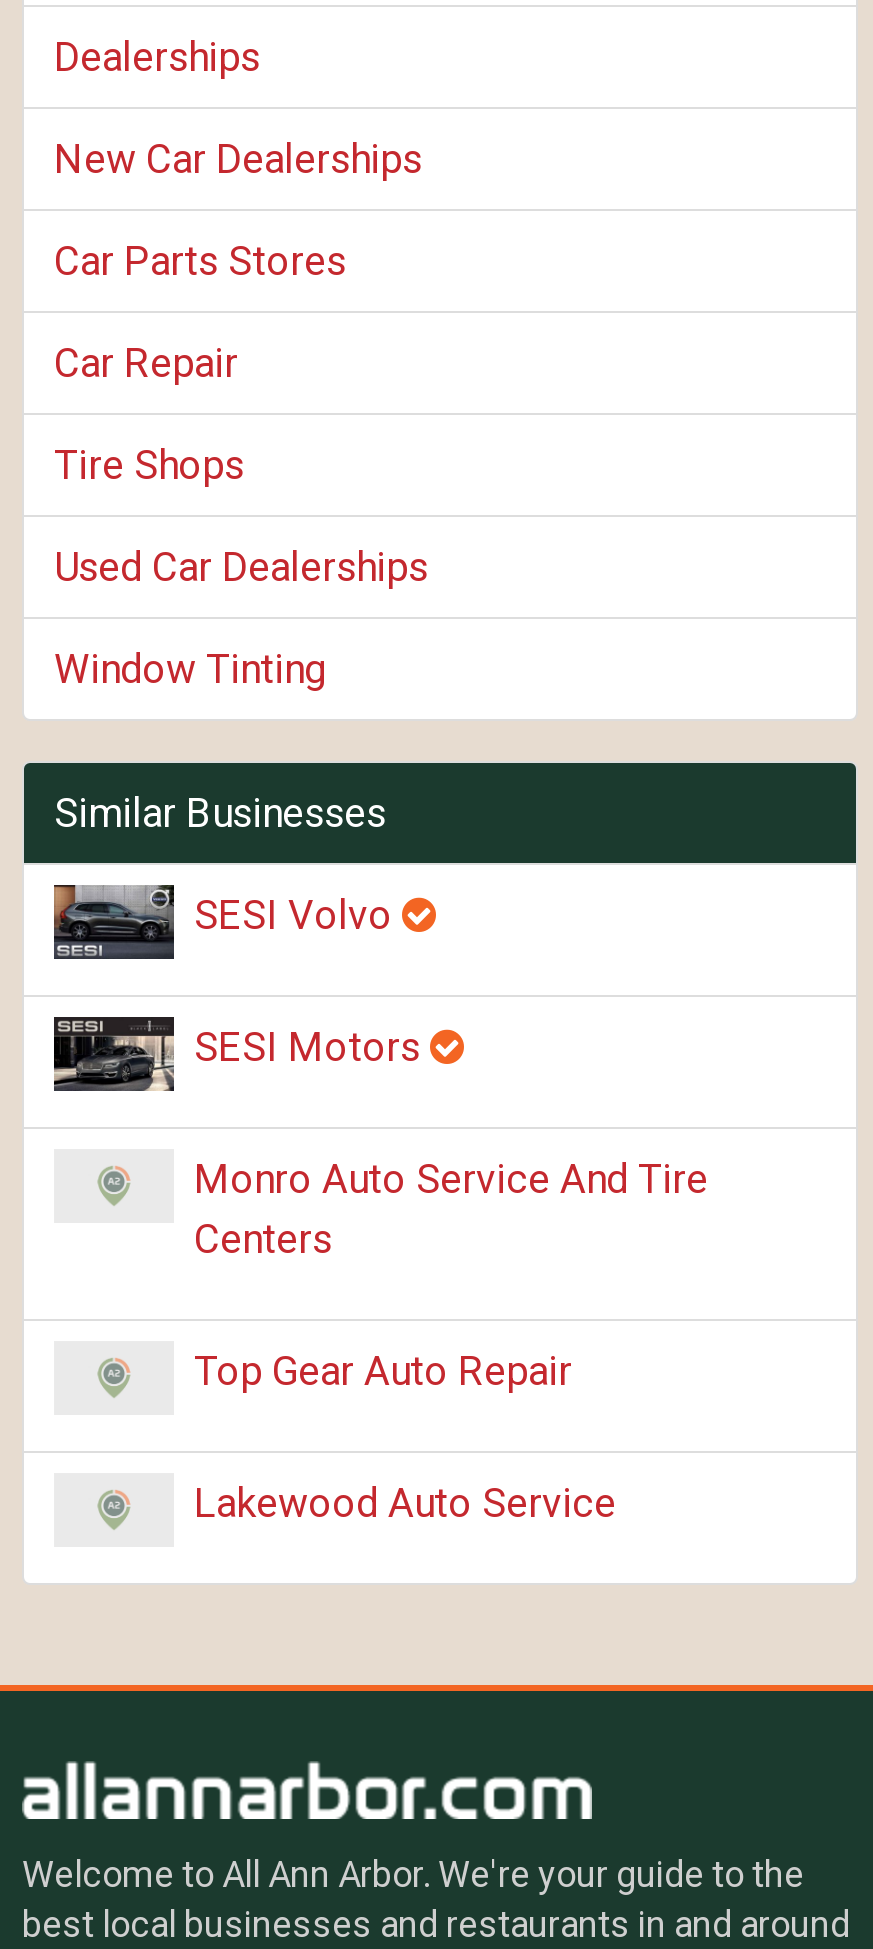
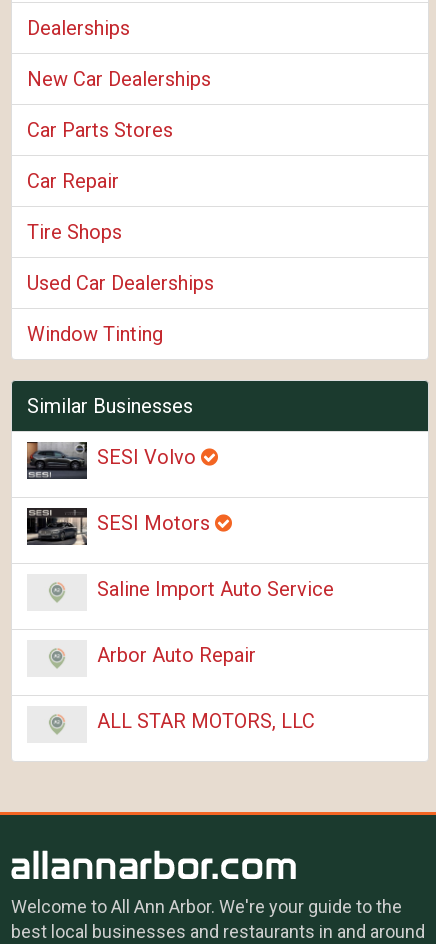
- Monro Auto Service And Tire
- Centers
+ Saline Import Auto Service

- Top Gear Auto Repair
+ Arbor Auto Repair

- Lakewood Auto Service
+ ALL STAR MOTORS, LLC
